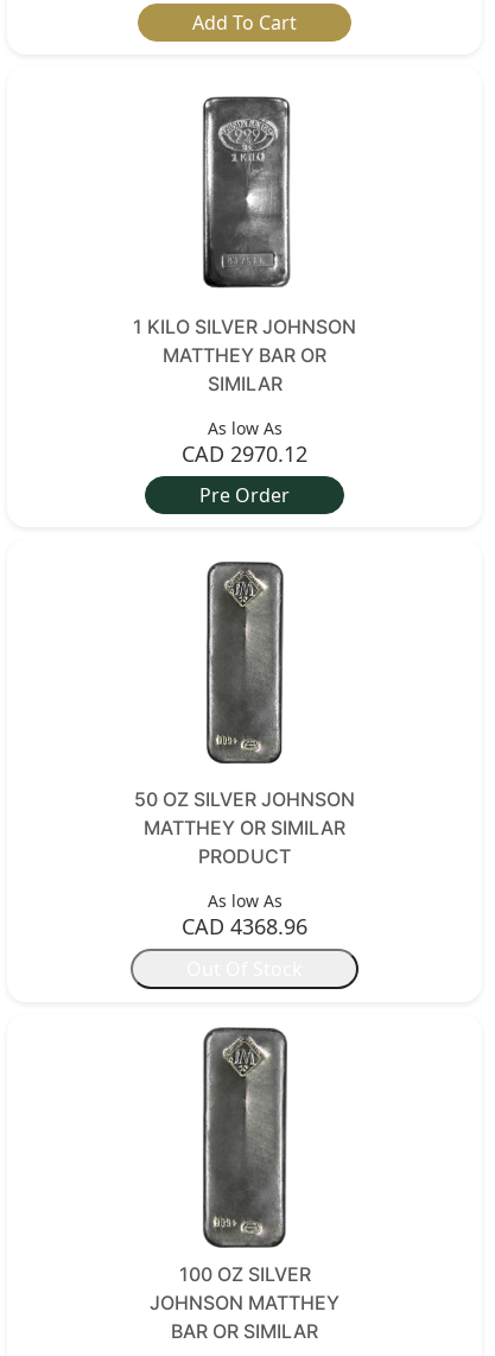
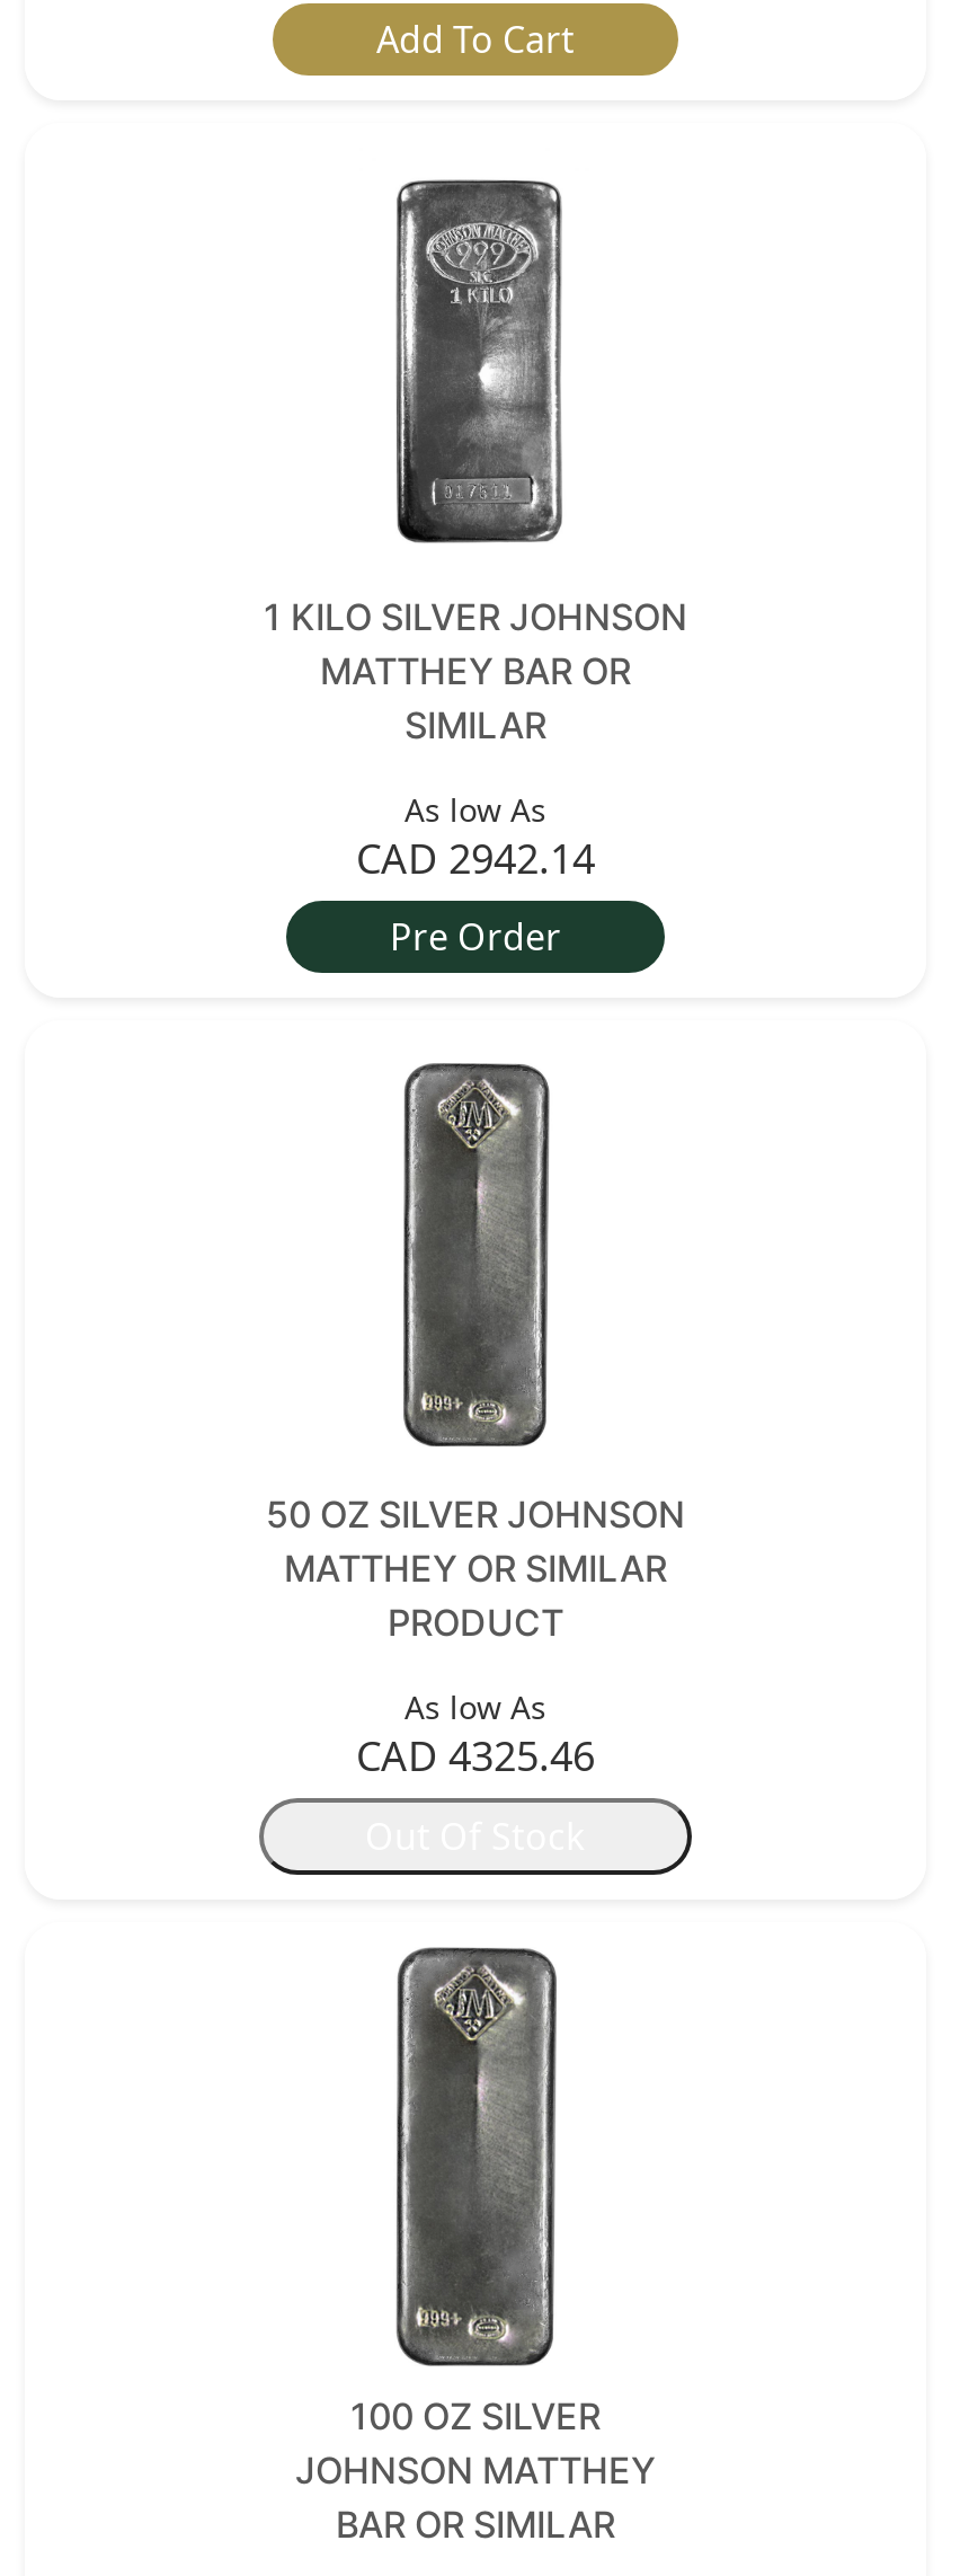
- CAD 2970.12
+ CAD 2942.14

- CAD 4368.96
+ CAD 4325.46
